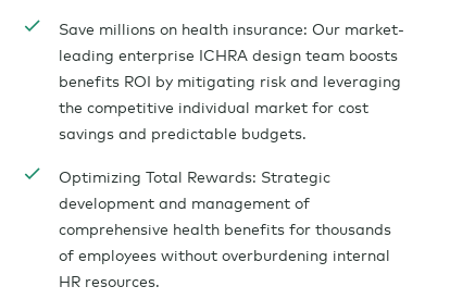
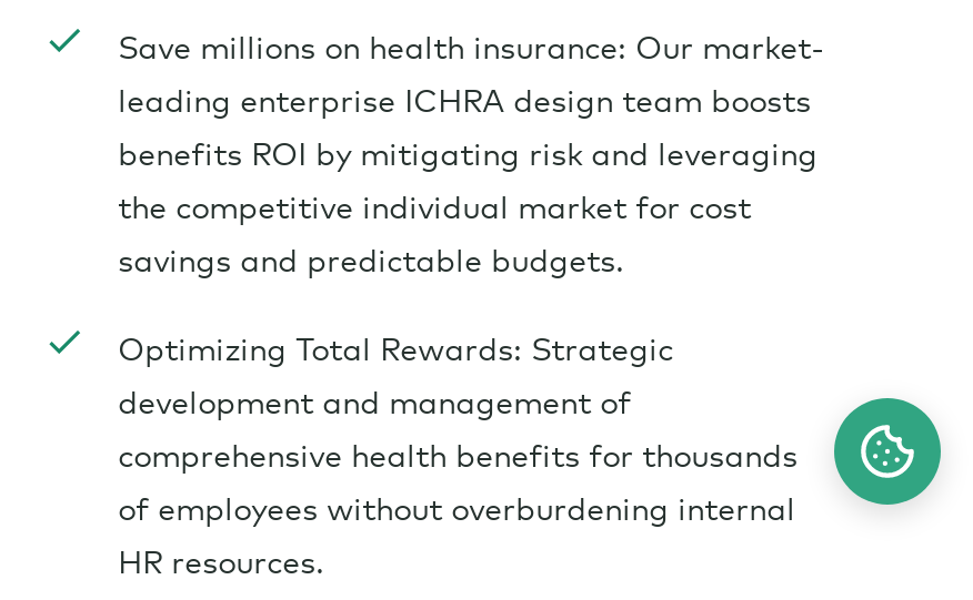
+ [image]
